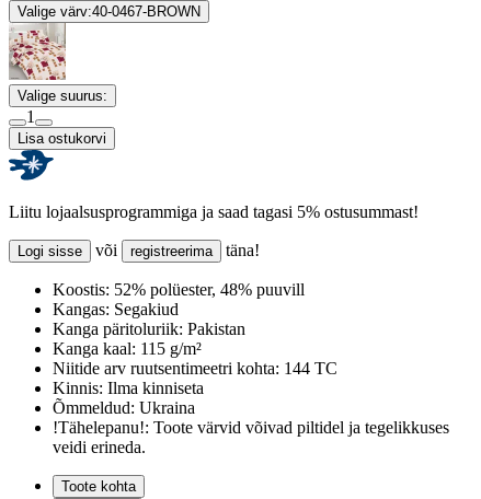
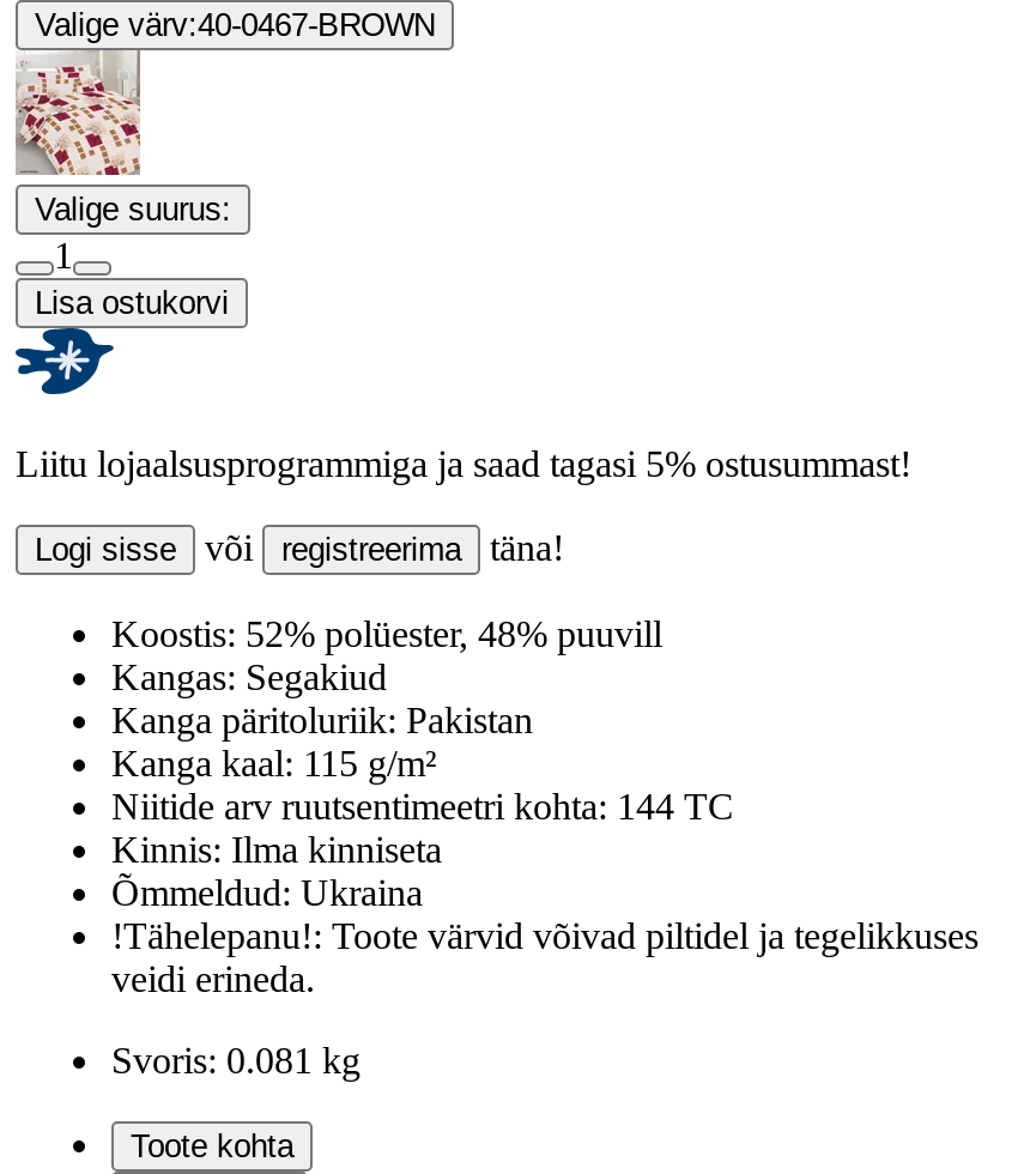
+ Svoris: 0.081 kg
